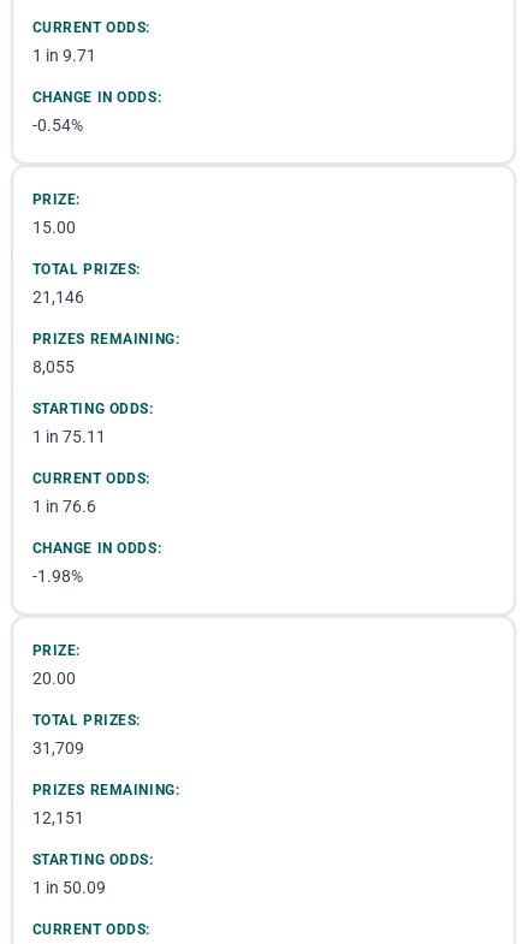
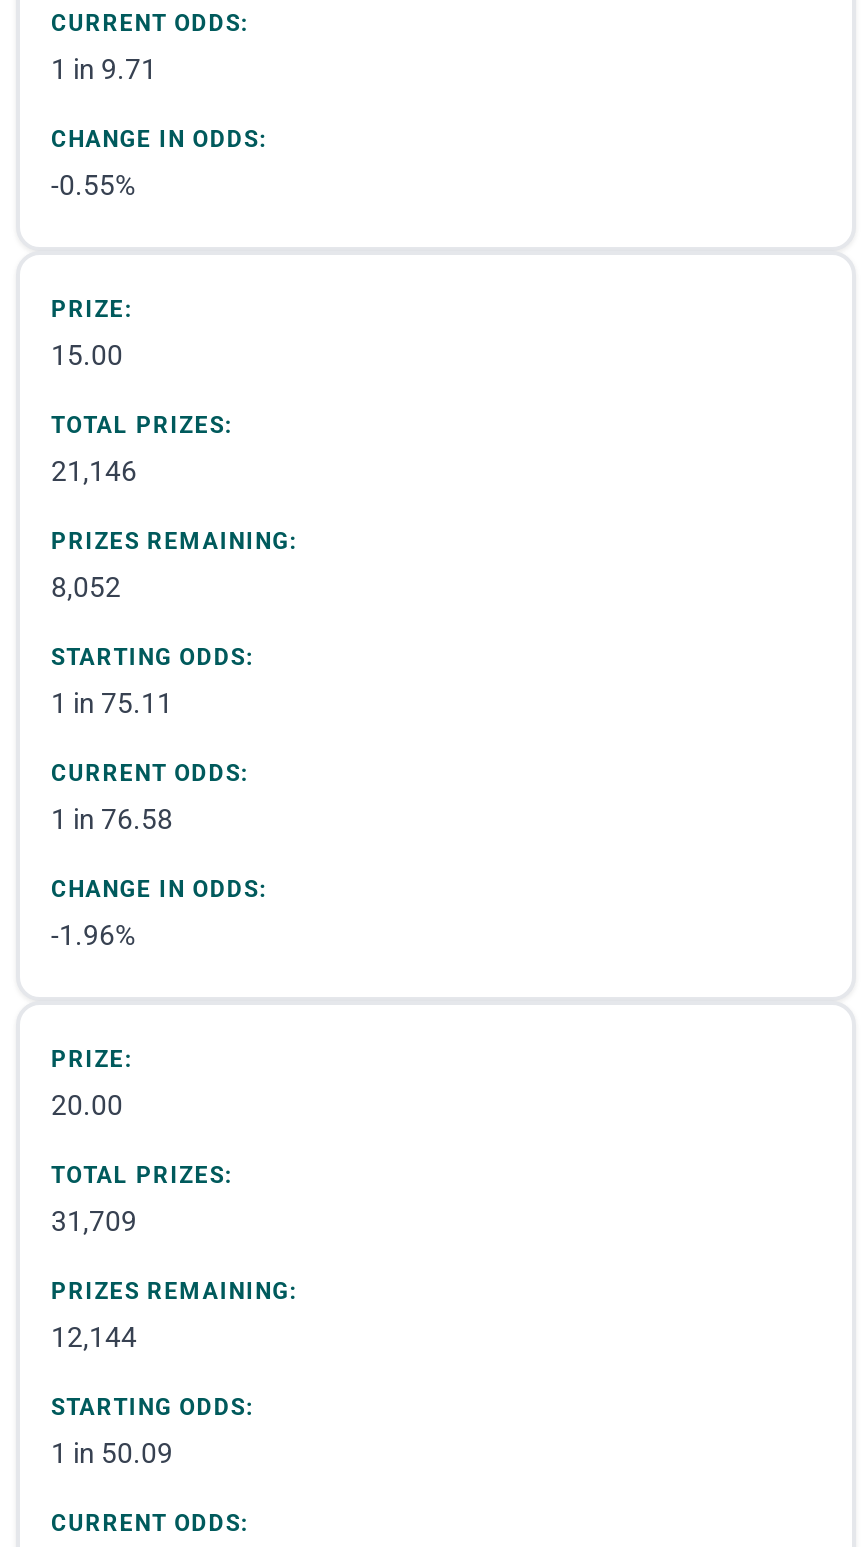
- -0.54%
+ -0.55%

- 8,055
+ 8,052

- 1 in 76.6
+ 1 in 76.58

- -1.98%
+ -1.96%

- 12,151
+ 12,144
